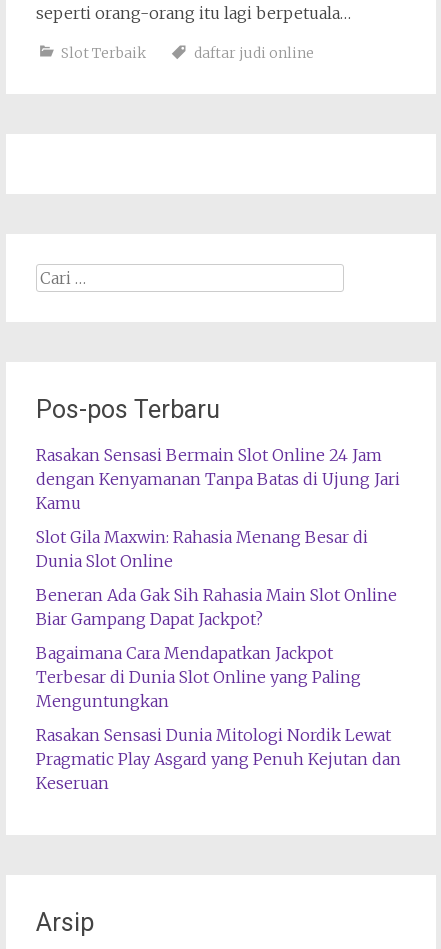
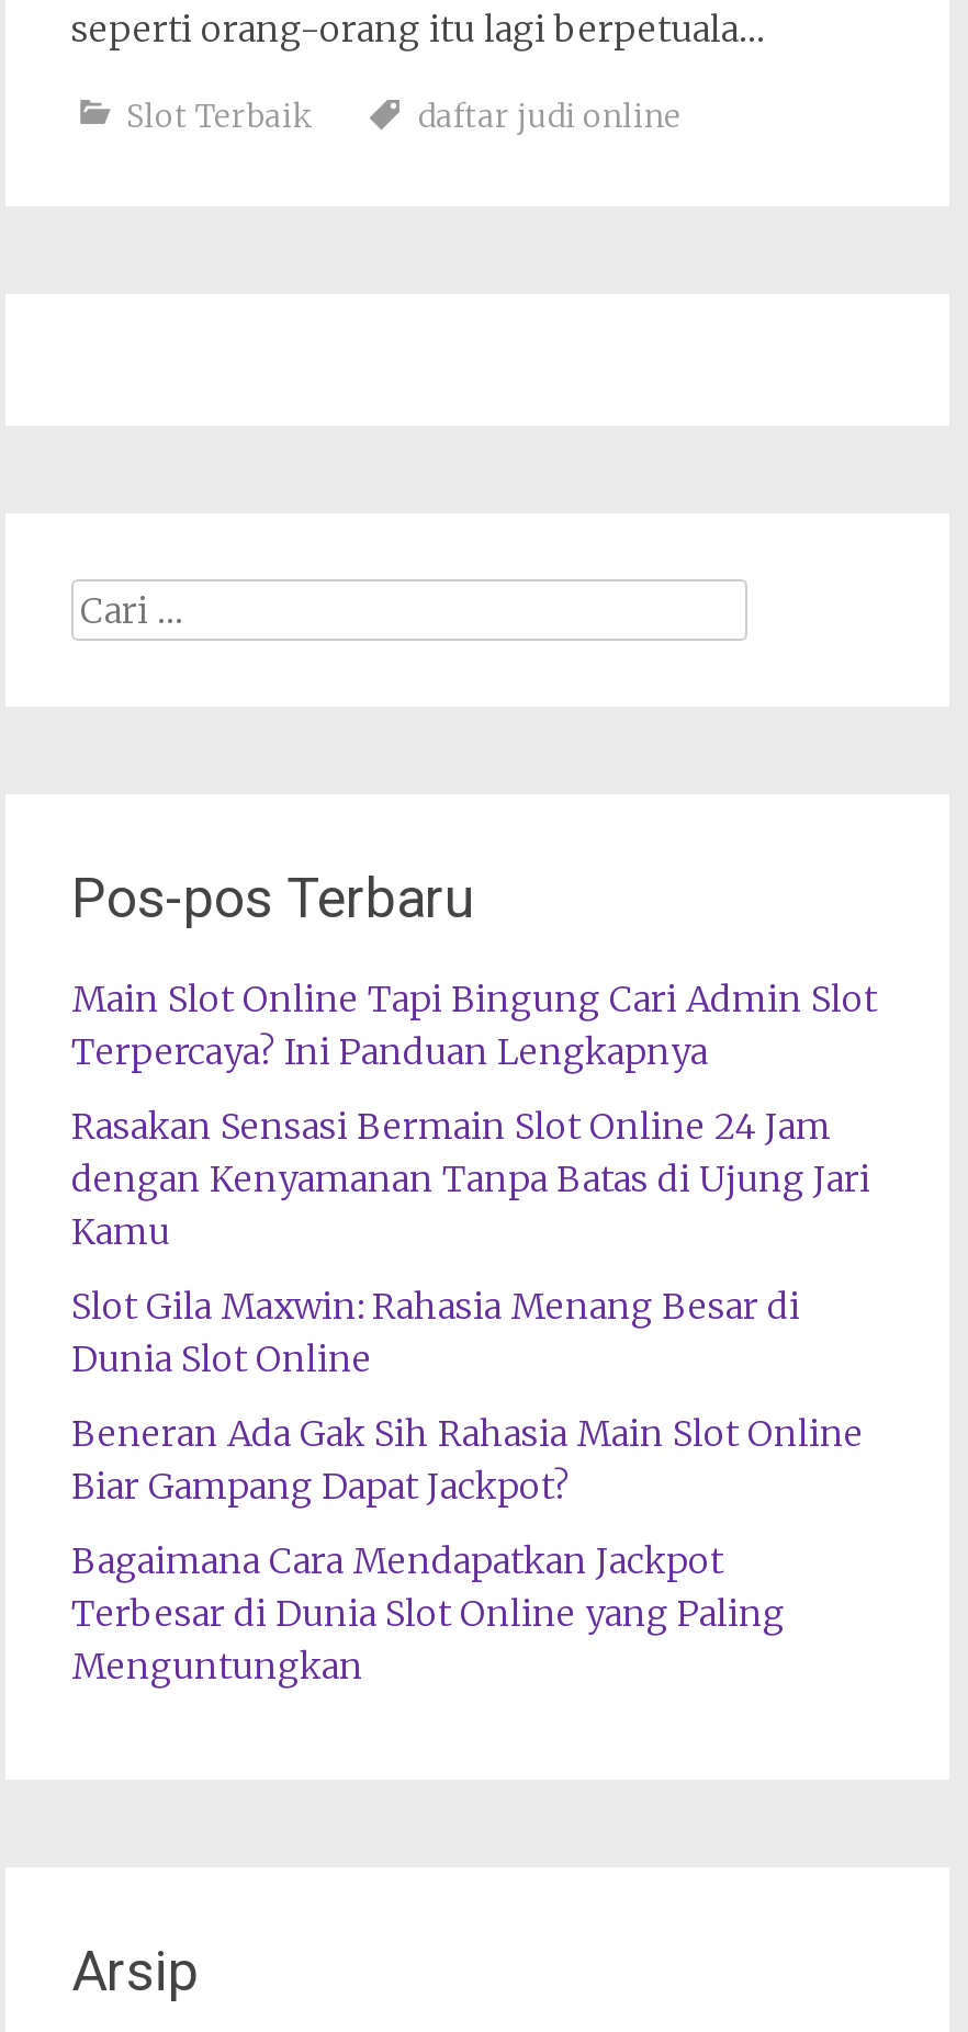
+ Main Slot Online Tapi Bingung Cari Admin Slot
+ Terpercaya? Ini Panduan Lengkapnya

moved down: Rasakan Sensasi Bermain Slot Online 24 Jam | dengan Kenyamanan Tanpa Batas di Ujung Jari | Kamu | ... | Terbesar di Dunia Slot Online yang Paling | Menguntungkan

- Rasakan Sensasi Dunia Mitologi Nordik Lewat
- Pragmatic Play Asgard yang Penuh Kejutan dan
- Keseruan
